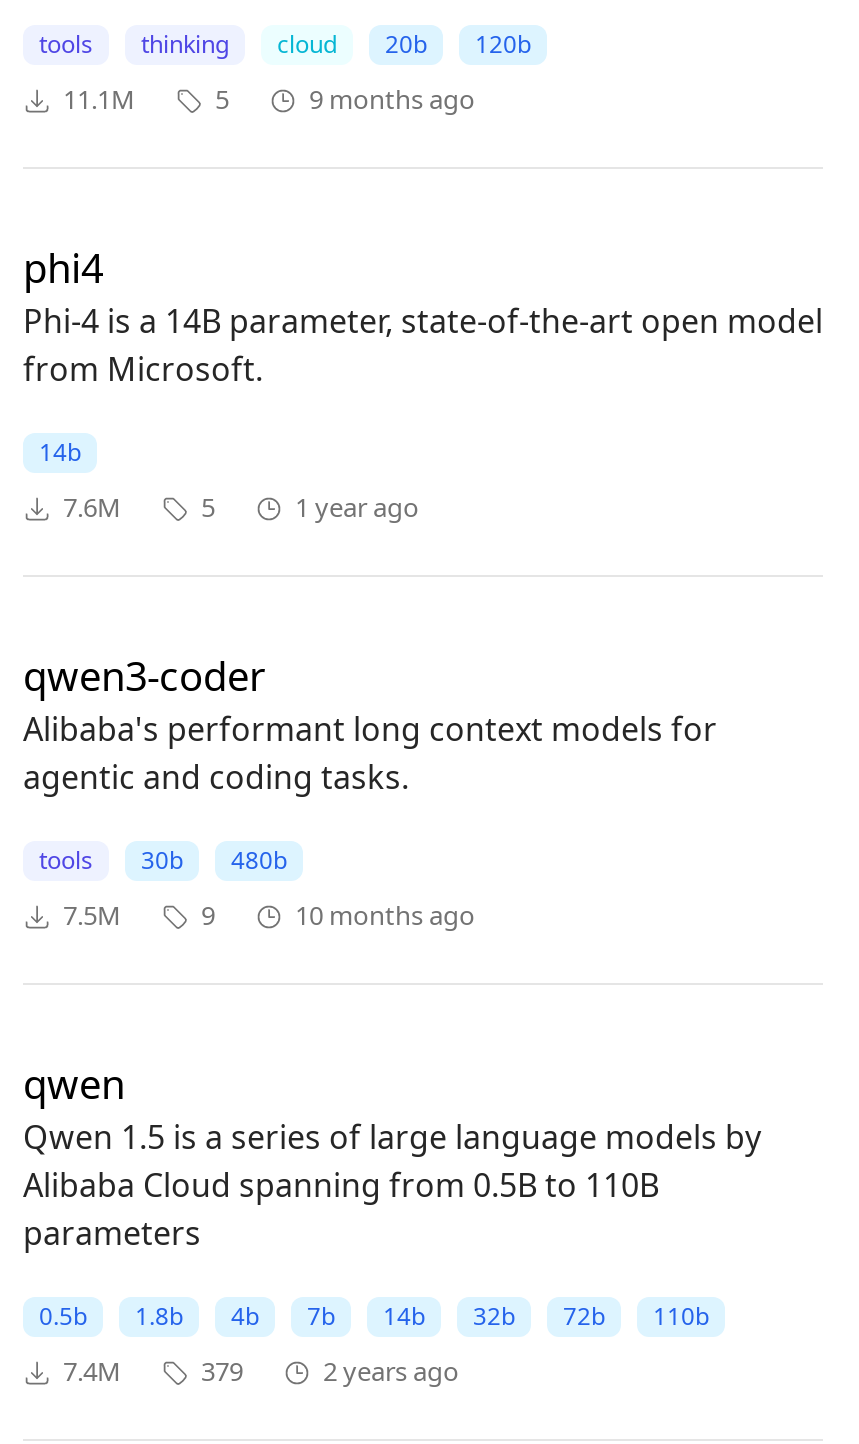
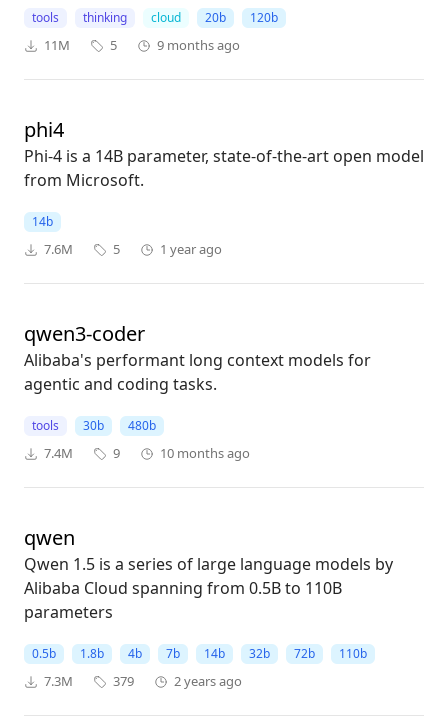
- 11.1M
+ 11M

- 7.5M
+ 7.4M

- 7.4M
+ 7.3M
